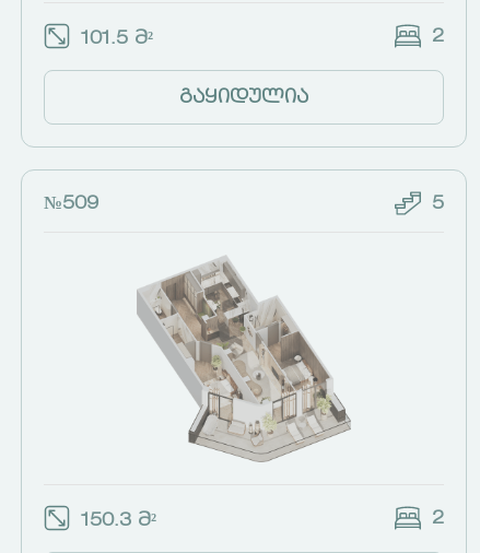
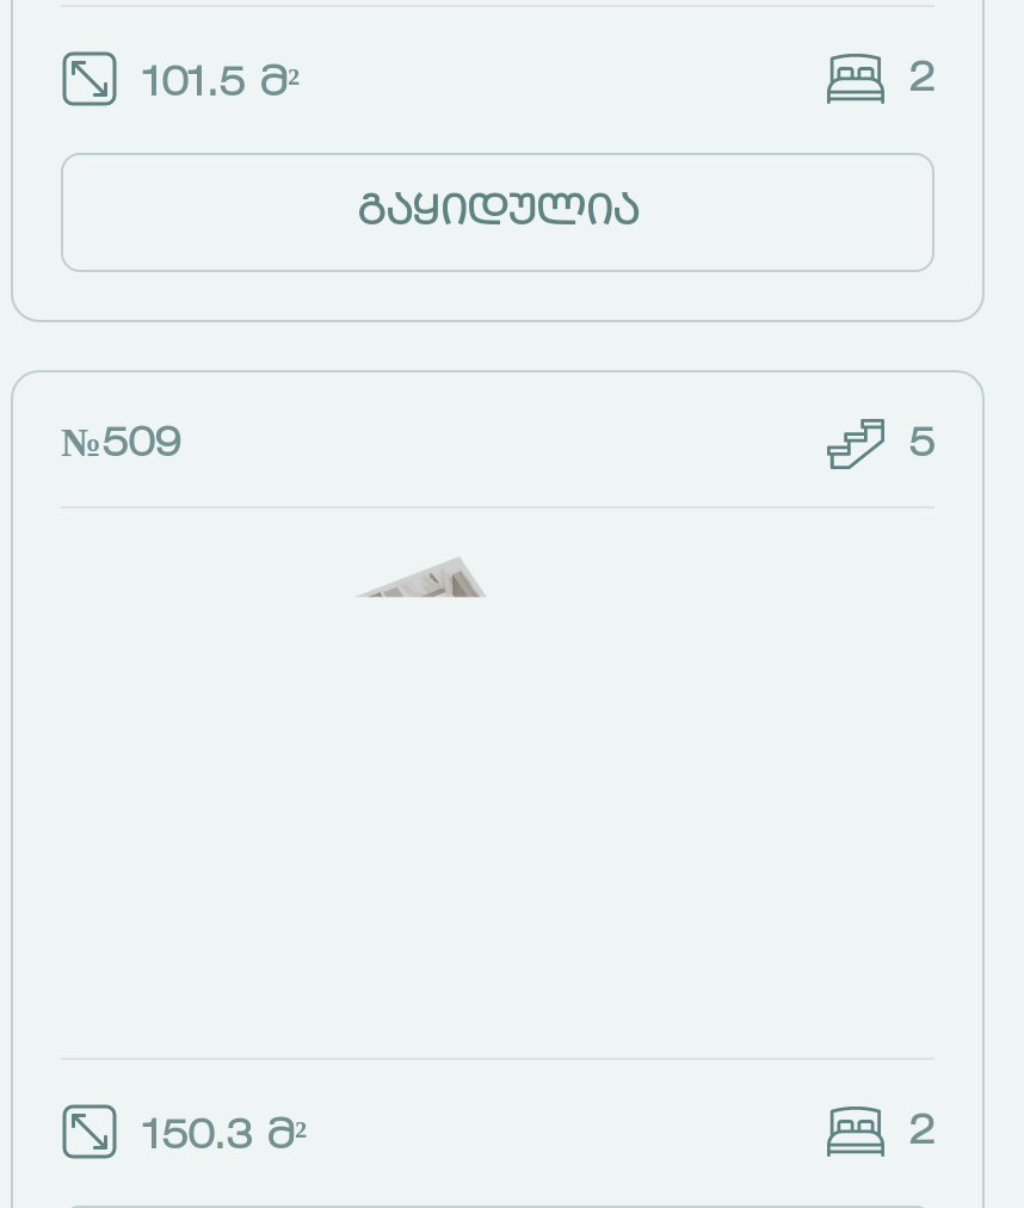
- [image]
